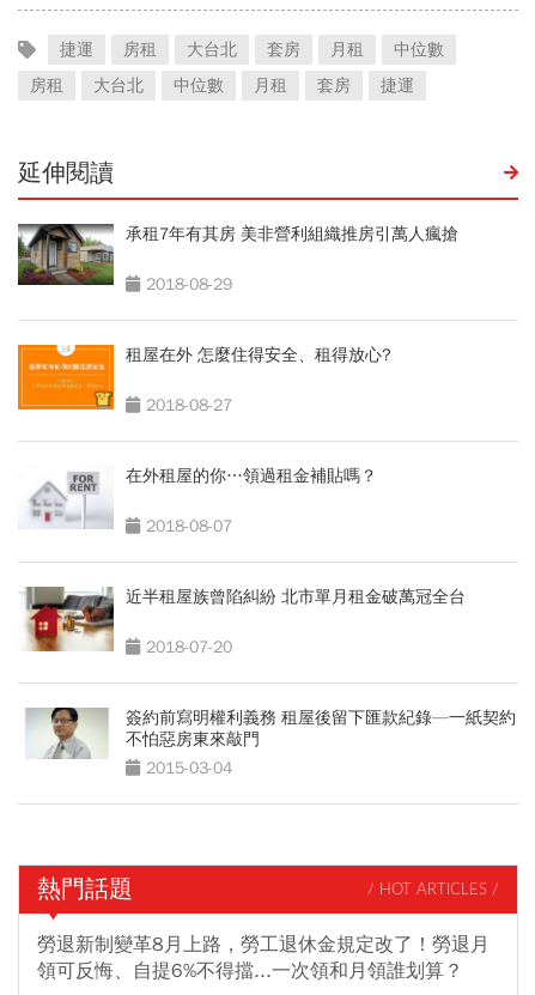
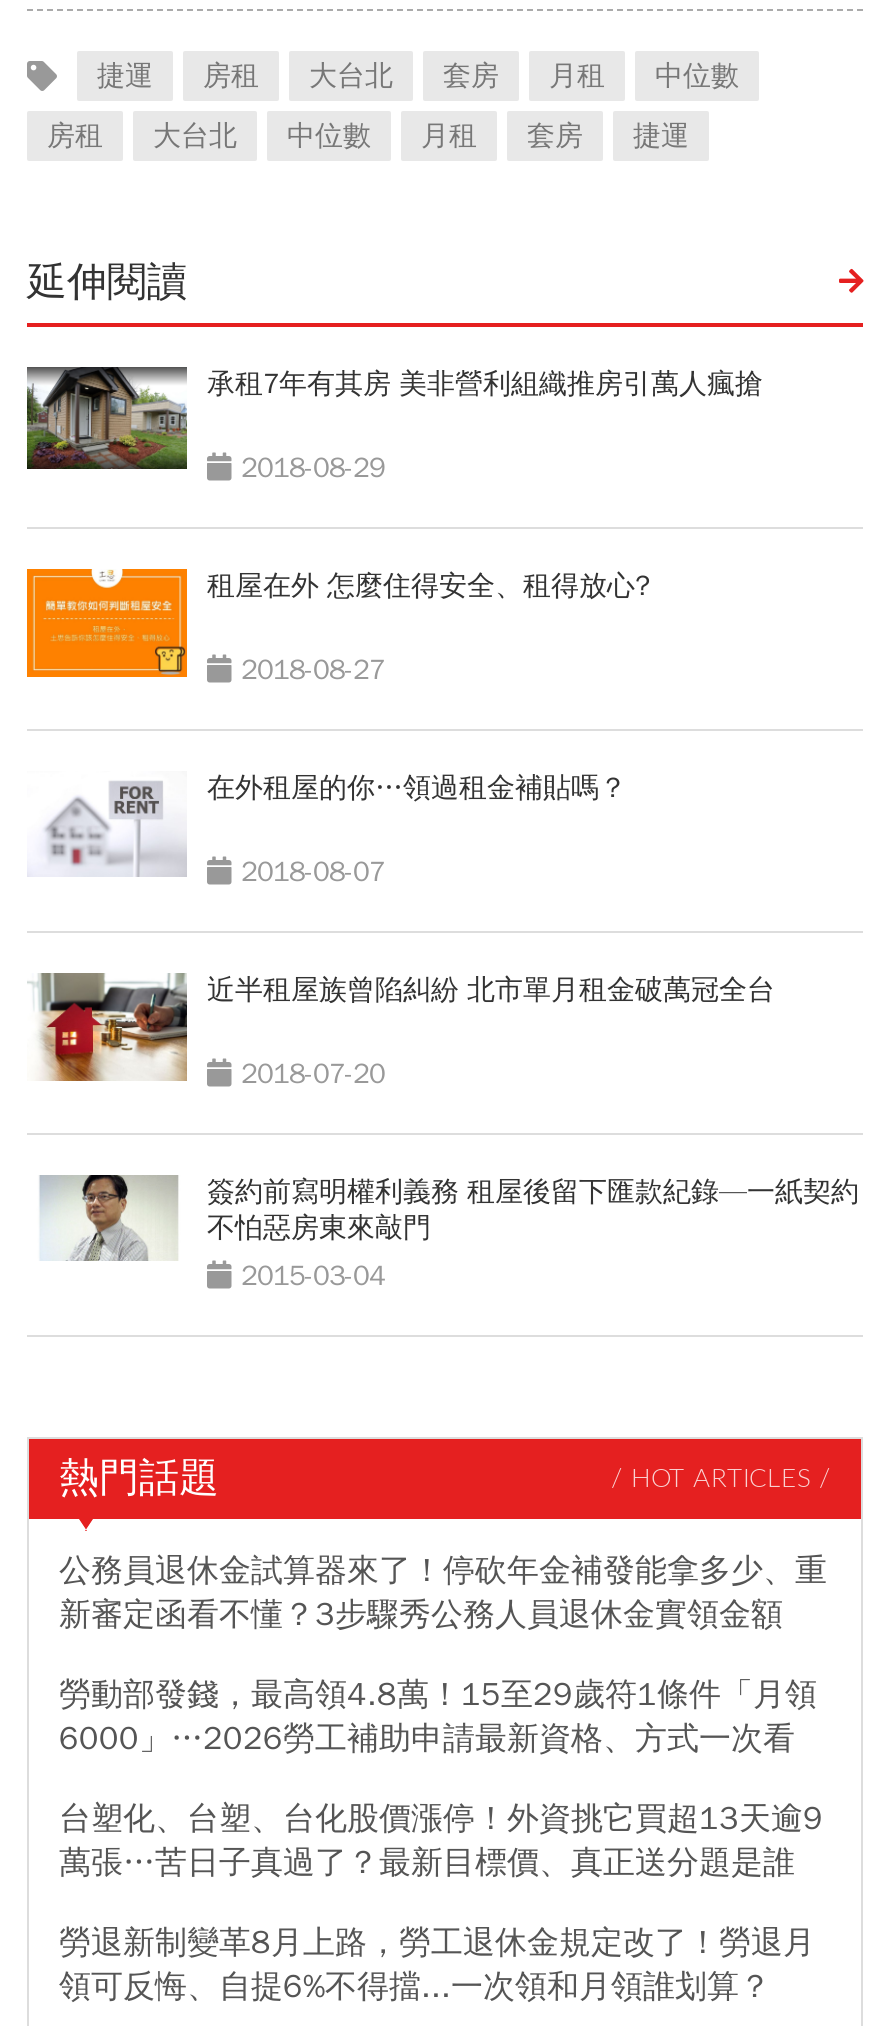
+ 公務員退休金試算器來了！停砍年金補發能拿多少、重
+ 新審定函看不懂？3步驟秀公務人員退休金實領金額
+ 勞動部發錢，最高領4.8萬！15至29歲符1條件「月領
+ 6000」…2026勞工補助申請最新資格、方式一次看
+ 台塑化、台塑、台化股價漲停！外資挑它買超13天逾9
+ 萬張…苦日子真過了？最新目標價、真正送分題是誰
